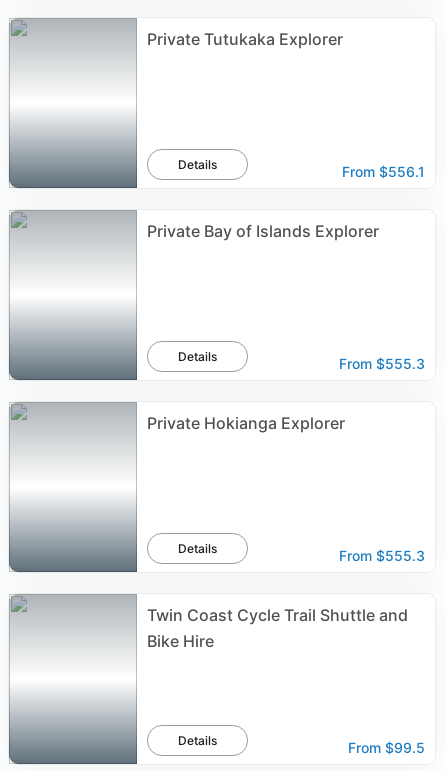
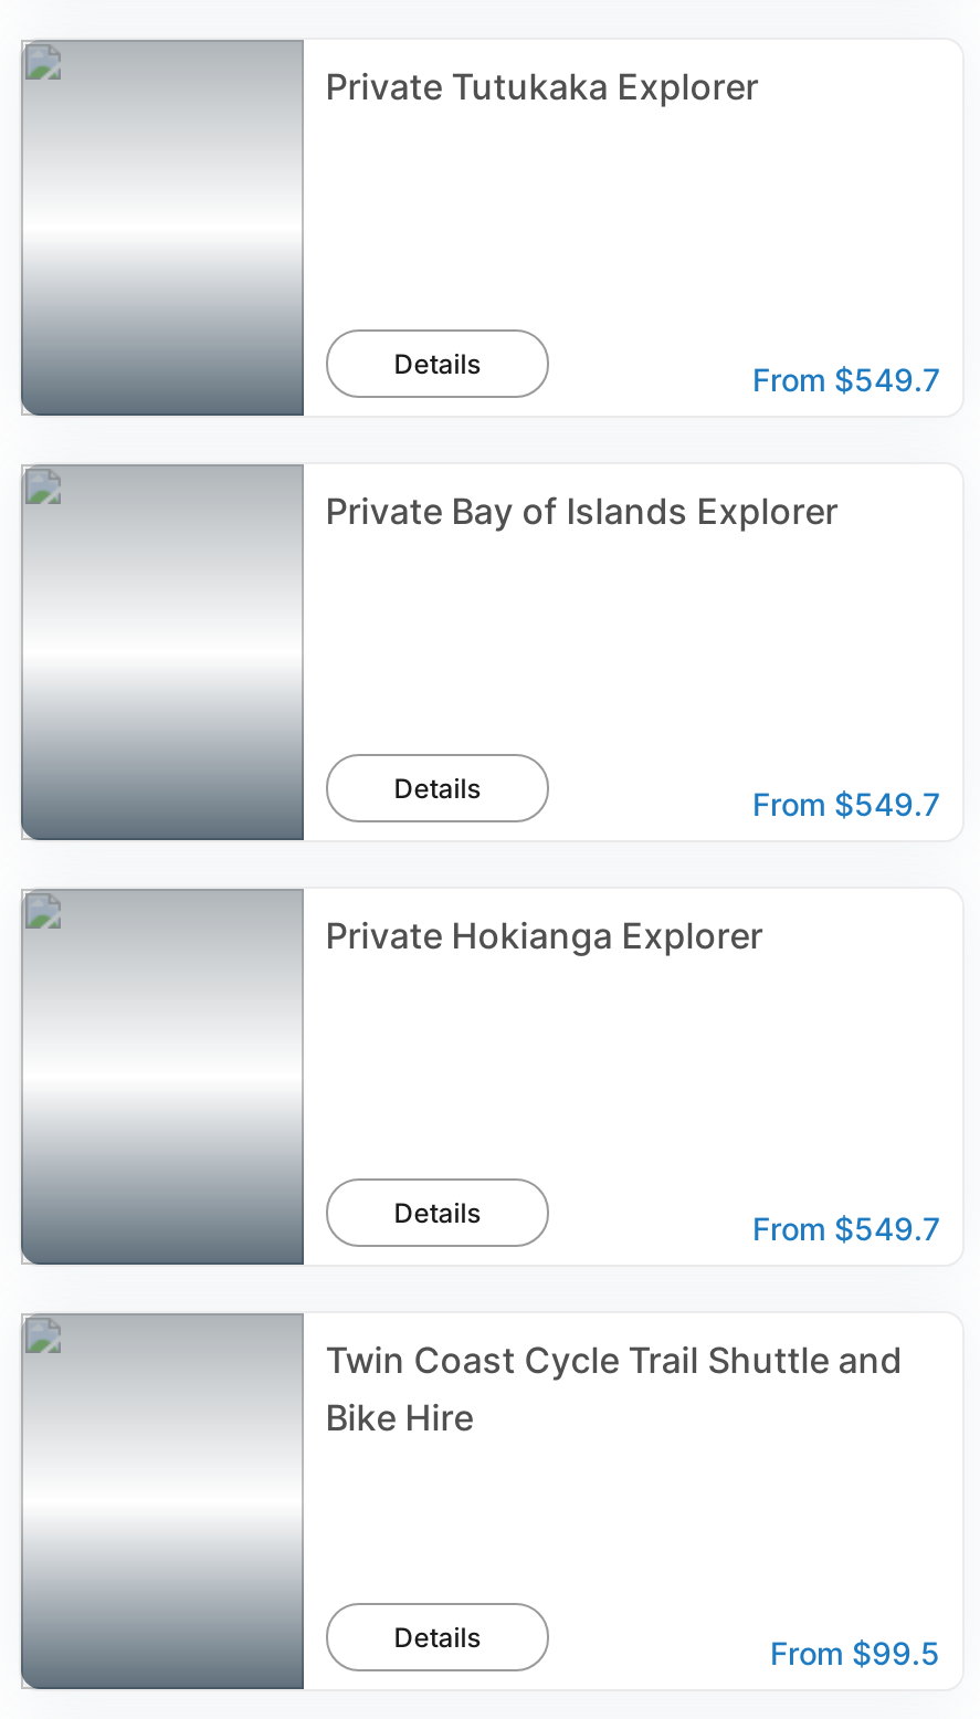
- From $556.1
+ From $549.7

- From $555.3
+ From $549.7

- From $555.3
+ From $549.7
